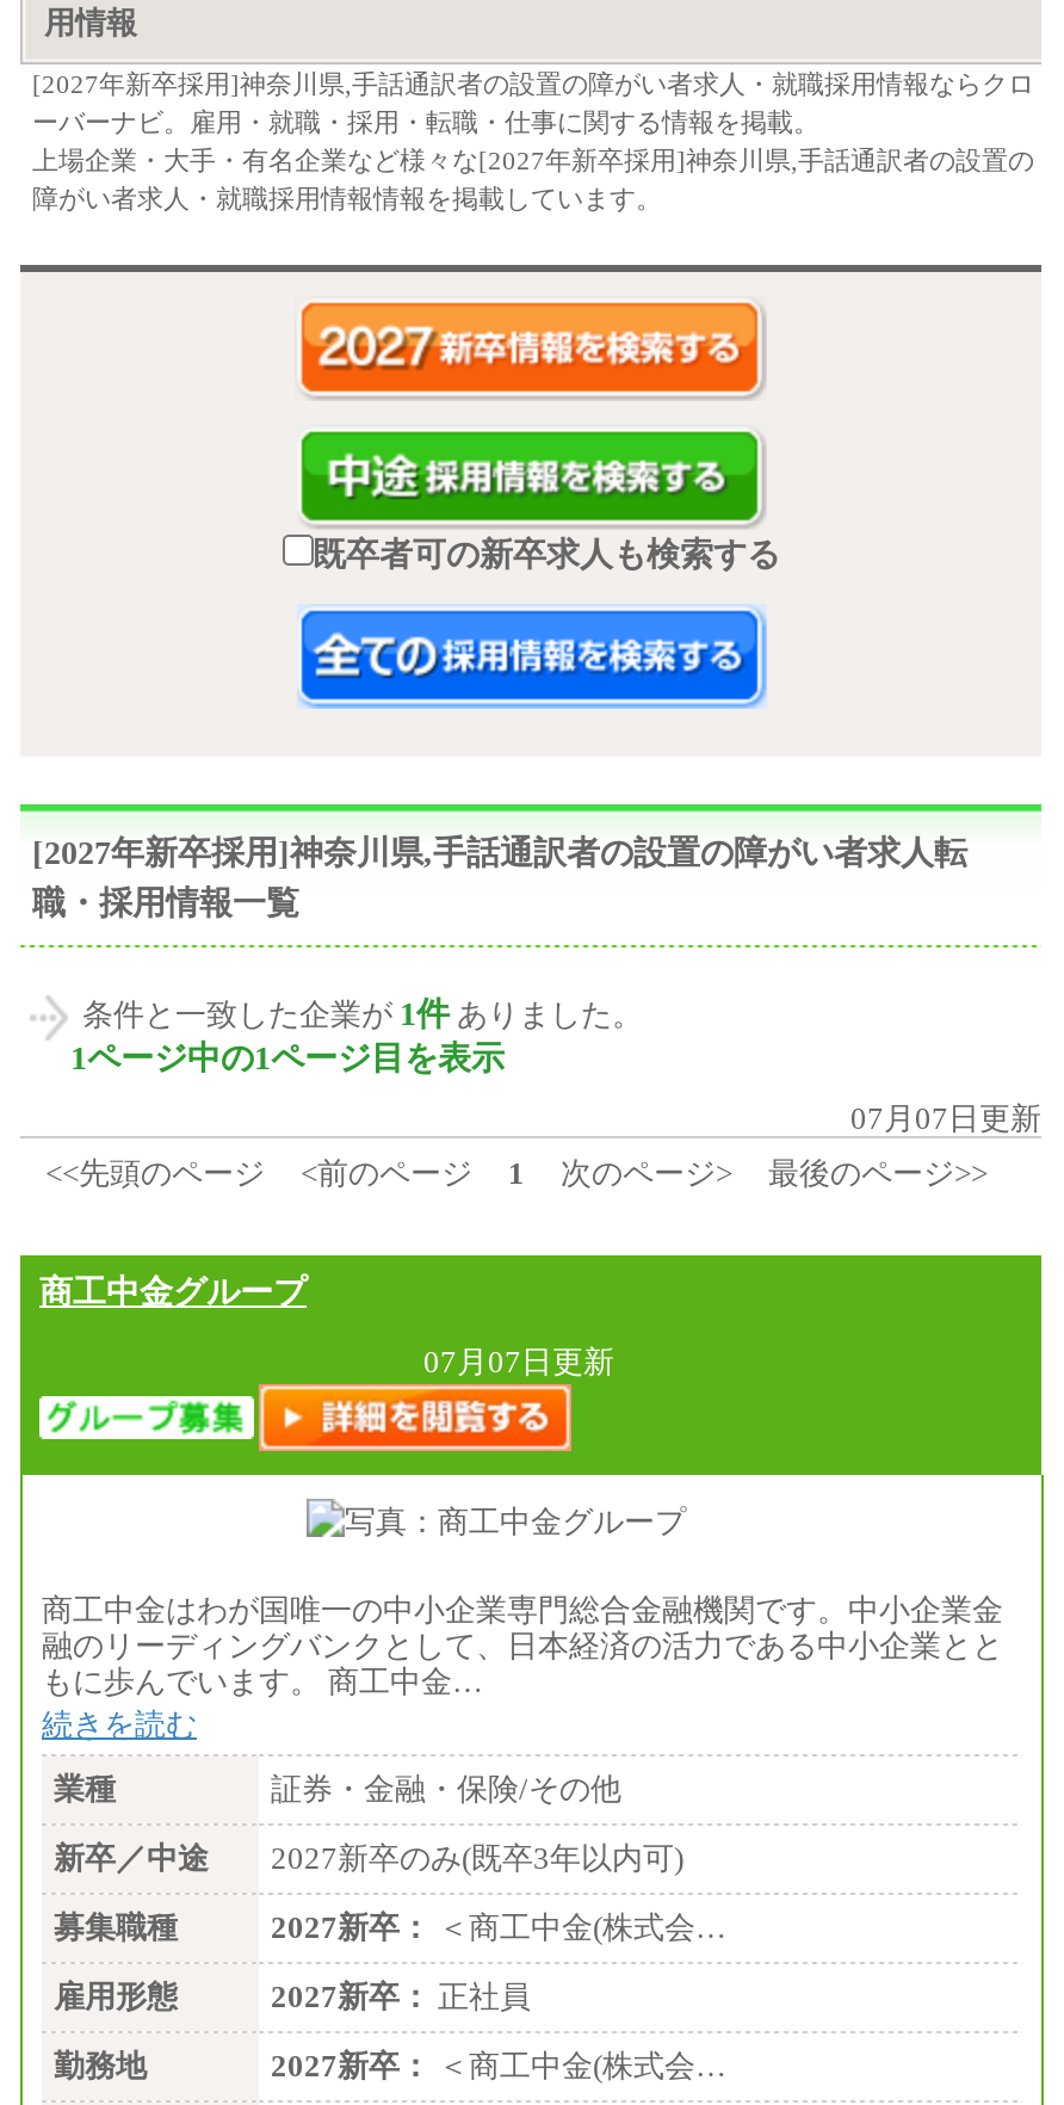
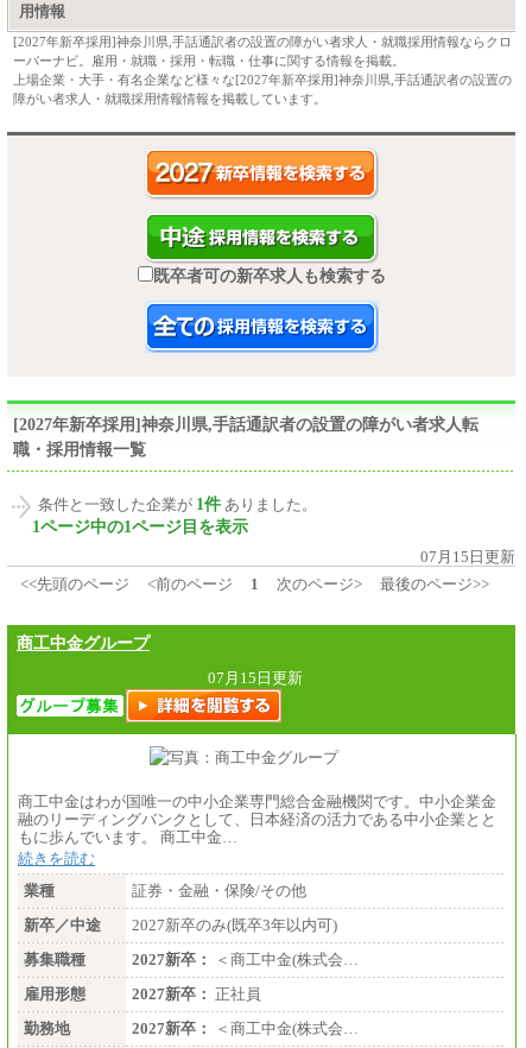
- 07月07日更新
+ 07月15日更新

- 07月07日更新
+ 07月15日更新
